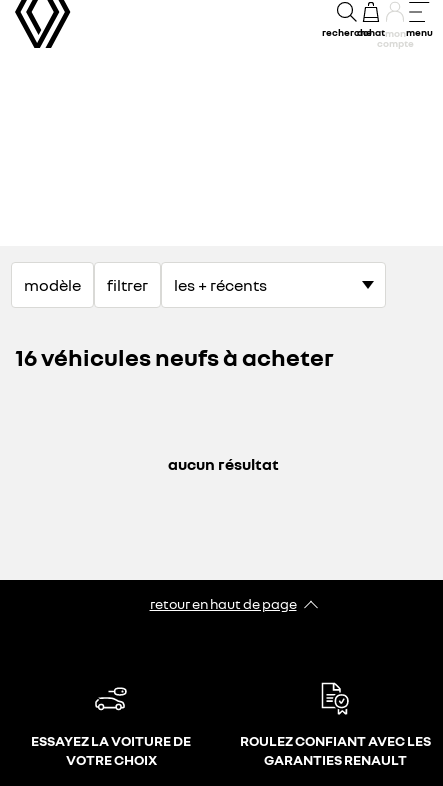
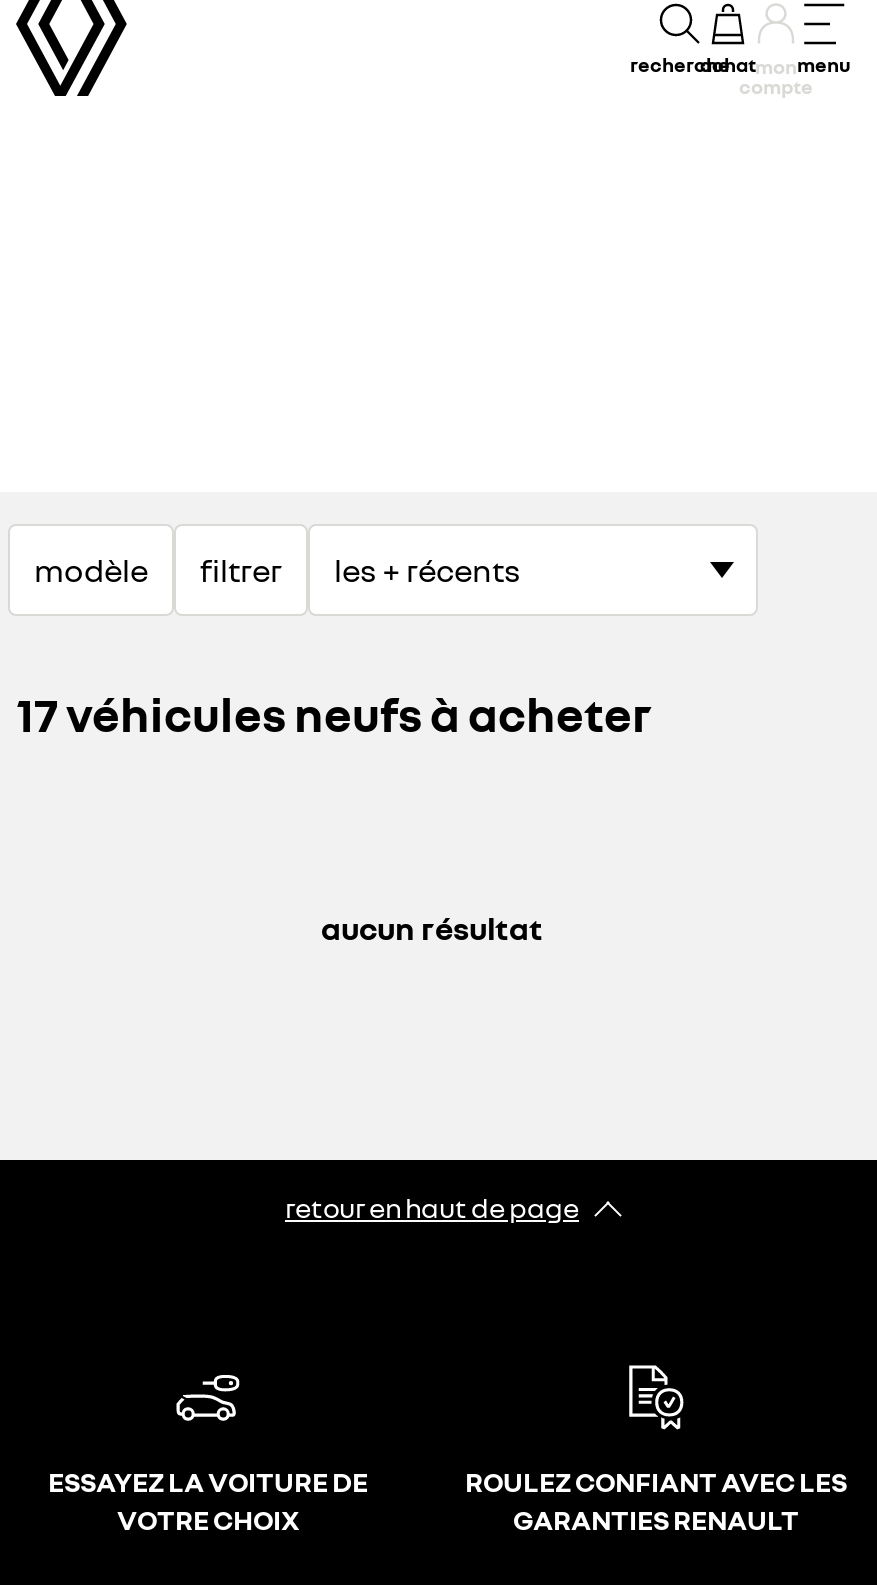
- 16 véhicules neufs à acheter
+ 17 véhicules neufs à acheter
